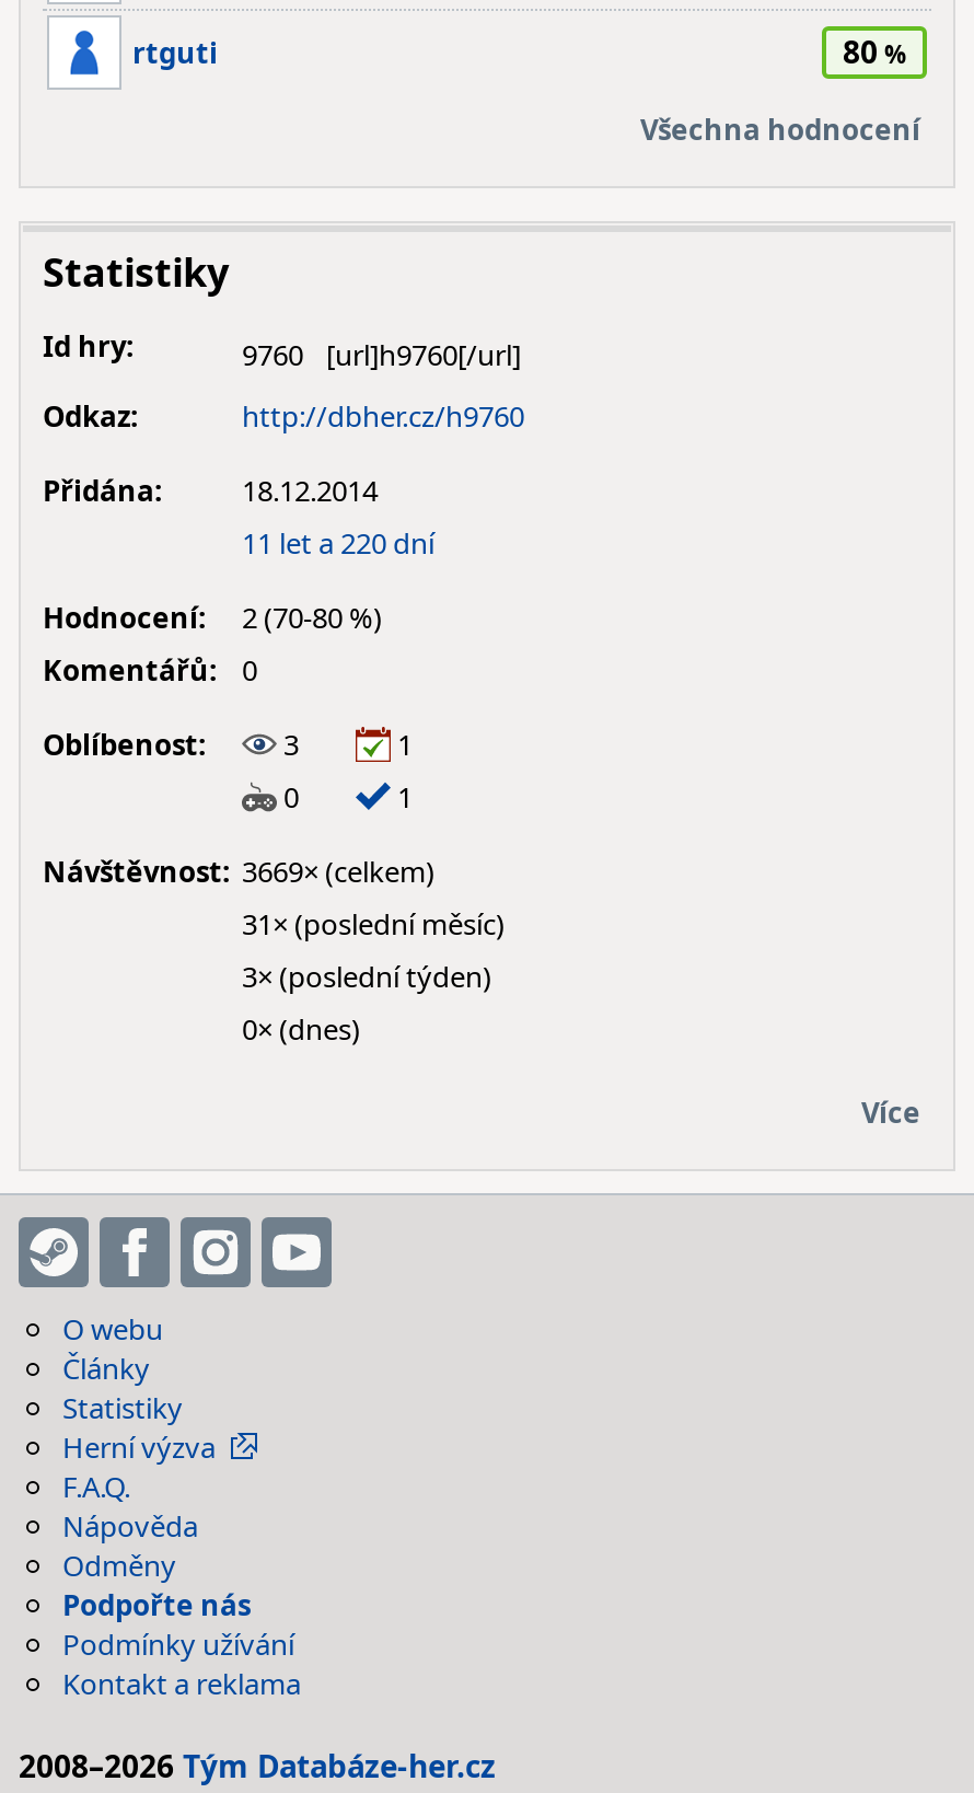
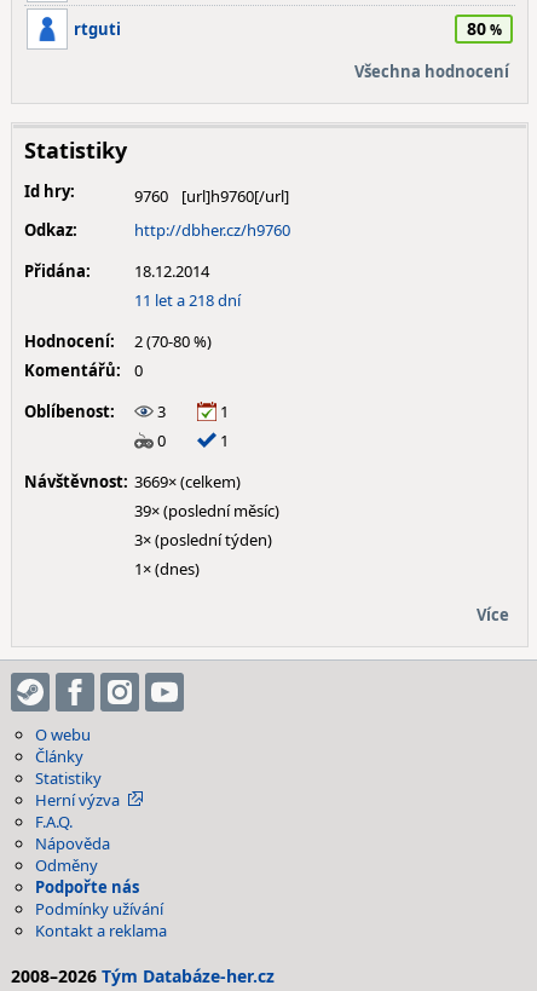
- 11 let a 220 dní
+ 11 let a 218 dní

- 31× (poslední měsíc)
+ 39× (poslední měsíc)

- 0× (dnes)
+ 1× (dnes)
